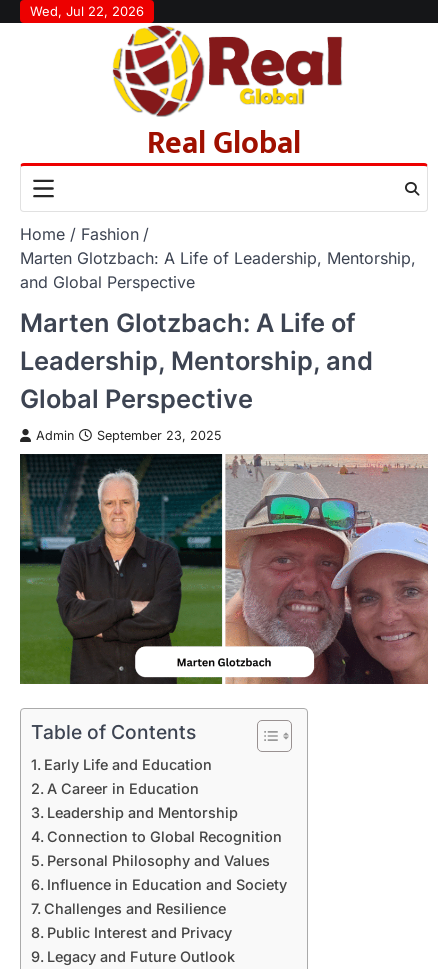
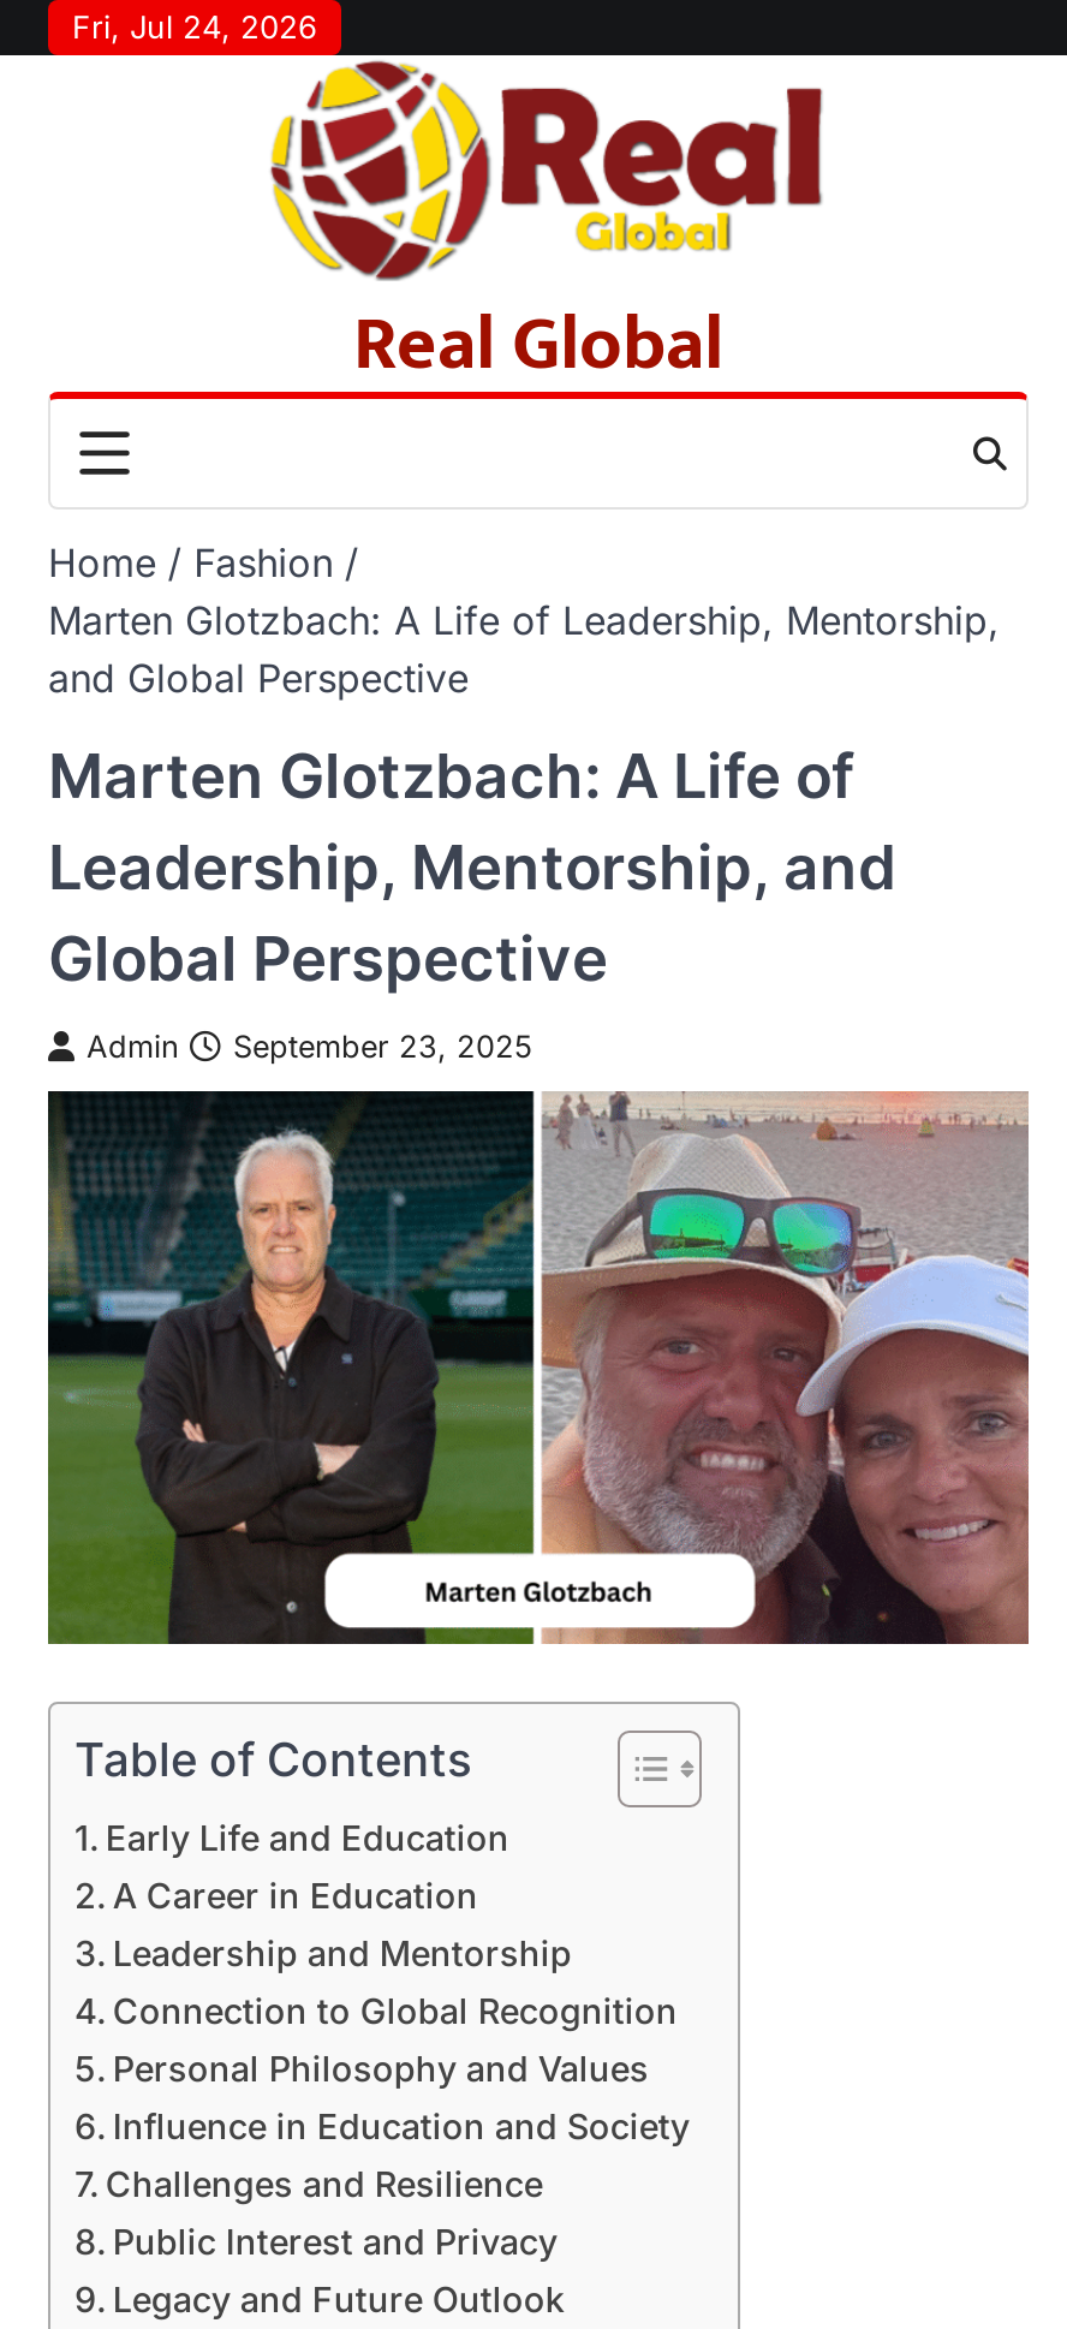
- Wed, Jul 22, 2026
+ Fri, Jul 24, 2026
